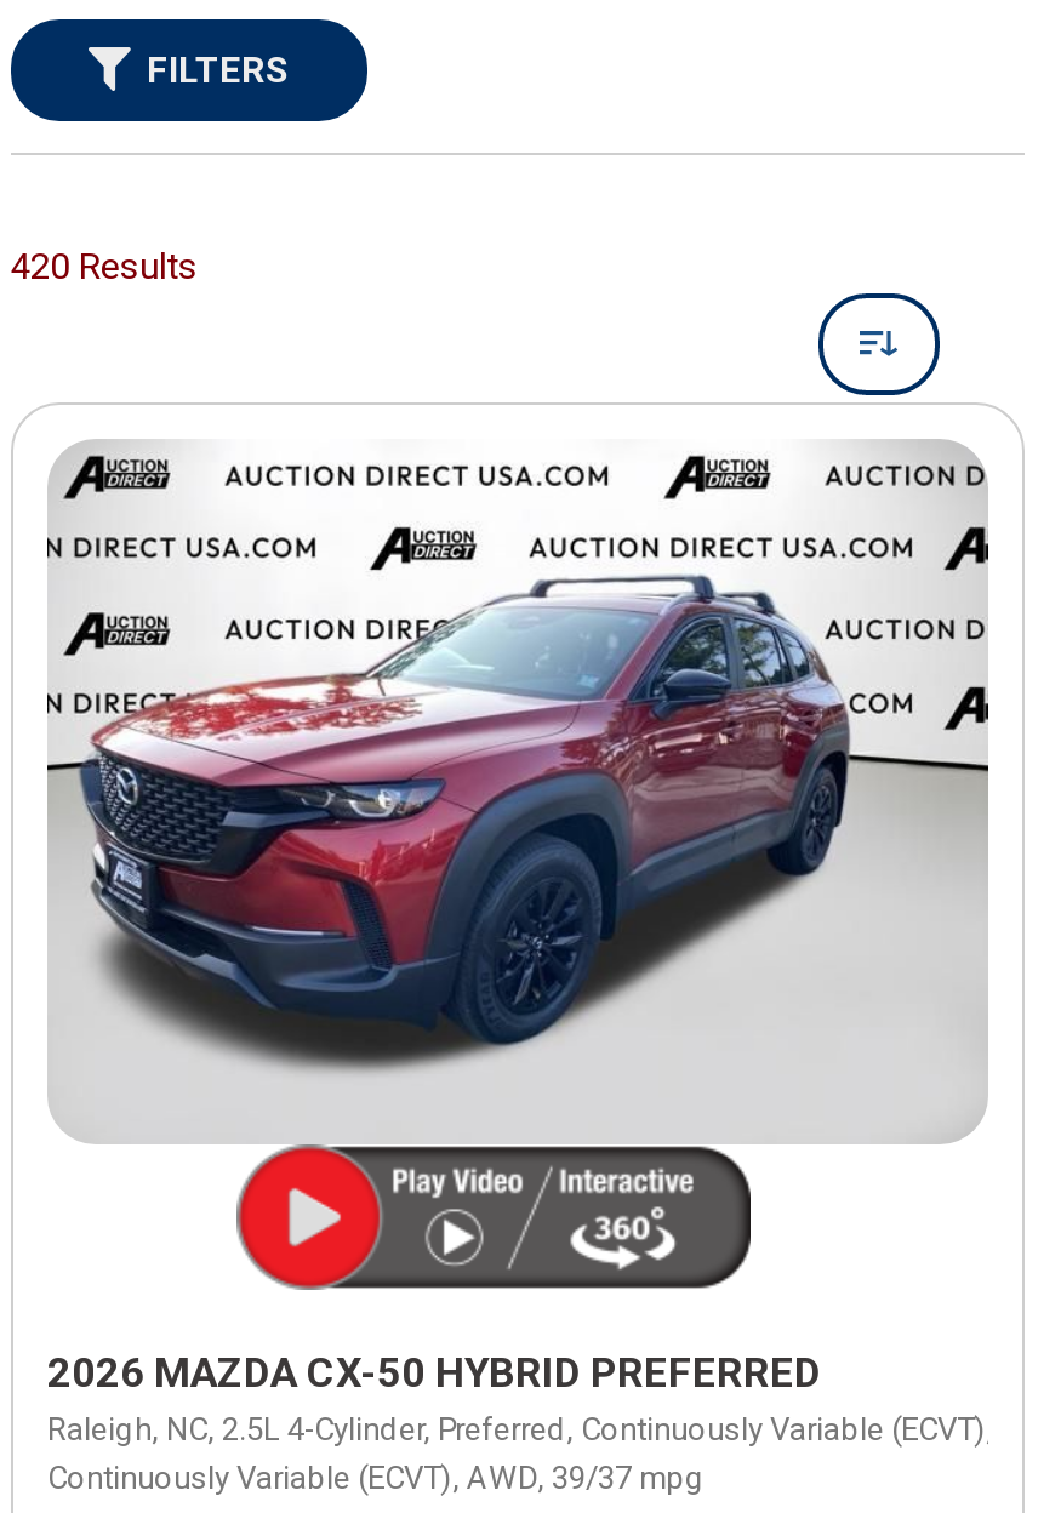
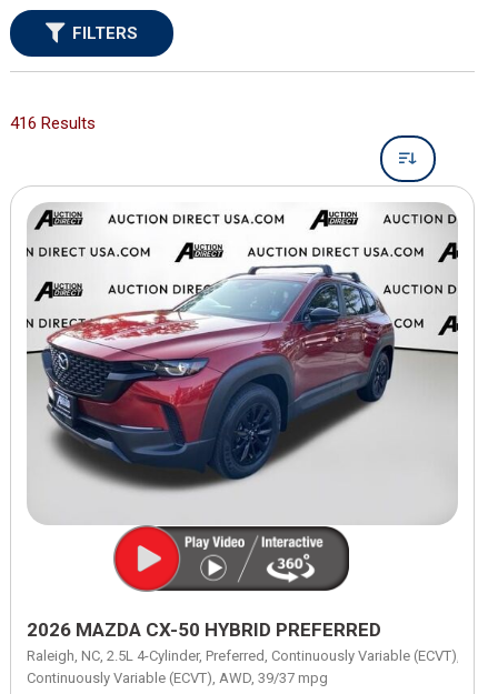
- 420 Results
+ 416 Results
